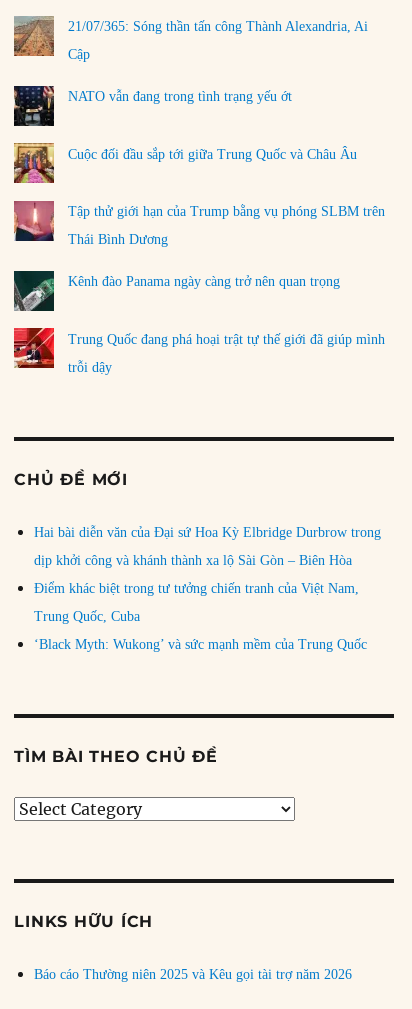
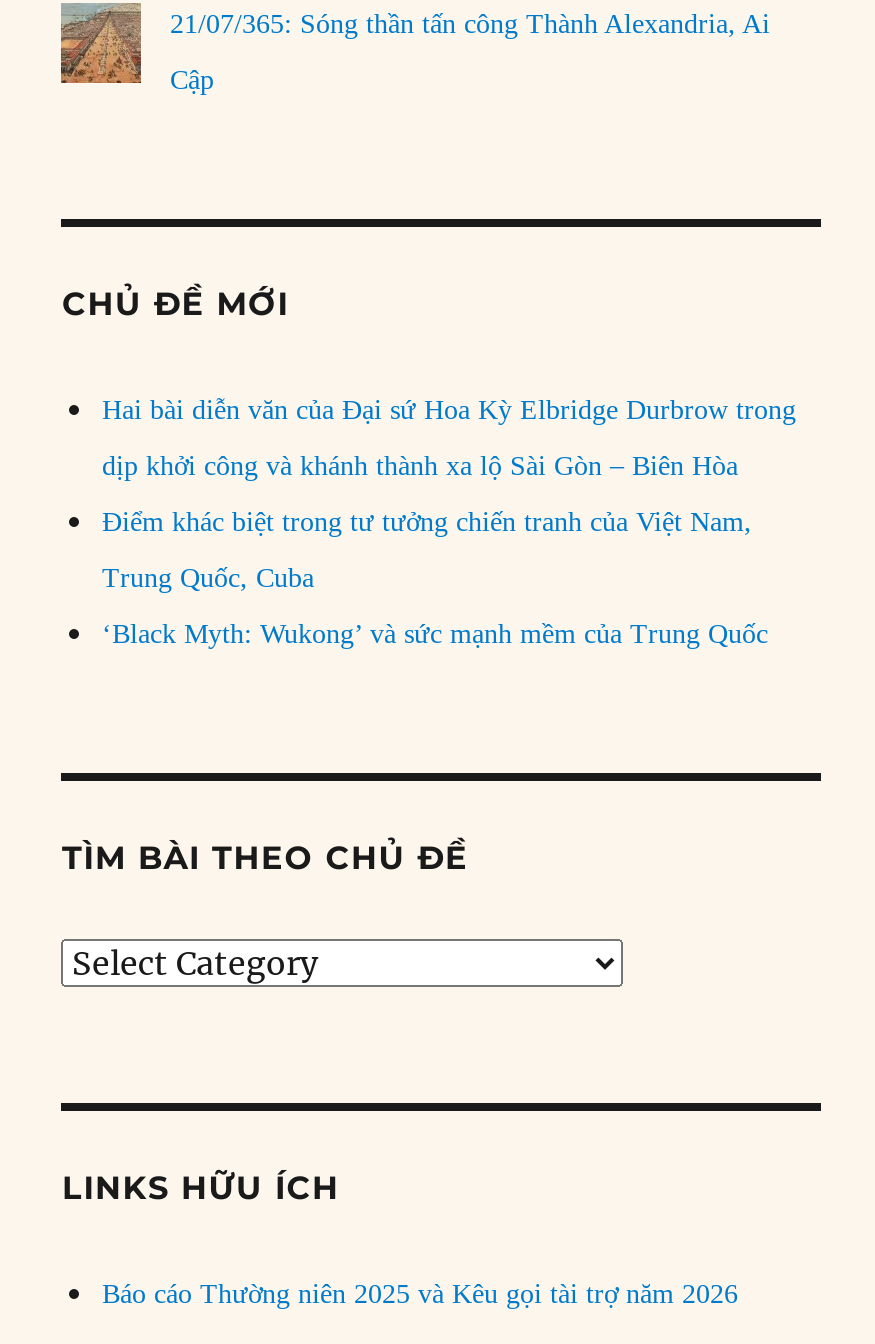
- [image]
- NATO vẫn đang trong tình trạng yếu ớt

- [image]
- Cuộc đối đầu sắp tới giữa Trung Quốc và Châu Âu

- [image]
- Tập thử giới hạn của Trump bằng vụ phóng SLBM trên
- Thái Bình Dương
- Kênh đào Panama ngày càng trở nên quan trọng

- [image]
- Trung Quốc đang phá hoại trật tự thế giới đã giúp mình
- trỗi dậy

- [image]
